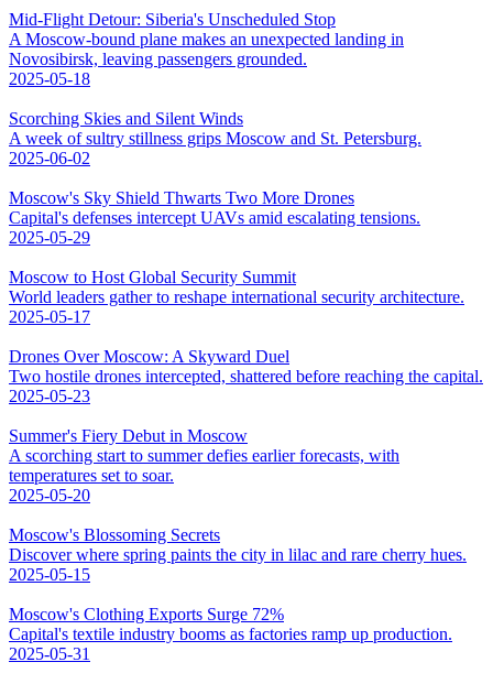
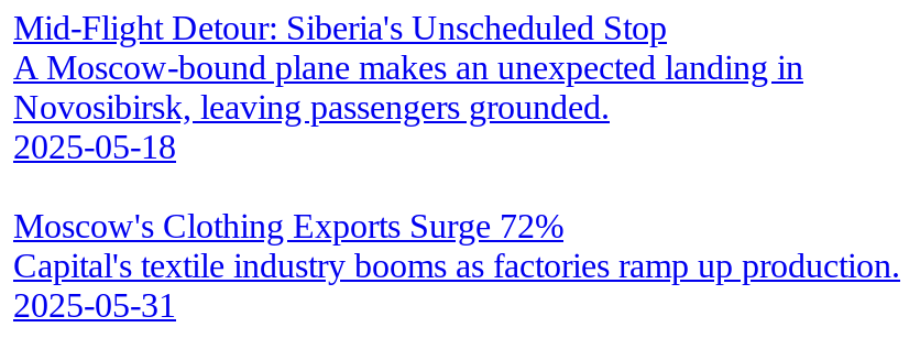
- Scorching Skies and Silent Winds
- A week of sultry stillness grips Moscow and St. Petersburg.
- 2025-06-02
- Moscow's Sky Shield Thwarts Two More Drones
- Capital's defenses intercept UAVs amid escalating tensions.
- 2025-05-29
- Moscow to Host Global Security Summit
- World leaders gather to reshape international security architecture.
- 2025-05-17
- Drones Over Moscow: A Skyward Duel
- Two hostile drones intercepted, shattered before reaching the capital.
- 2025-05-23
- Summer's Fiery Debut in Moscow
- A scorching start to summer defies earlier forecasts, with
- temperatures set to soar.
- 2025-05-20
- Moscow's Blossoming Secrets
- Discover where spring paints the city in lilac and rare cherry hues.
- 2025-05-15
